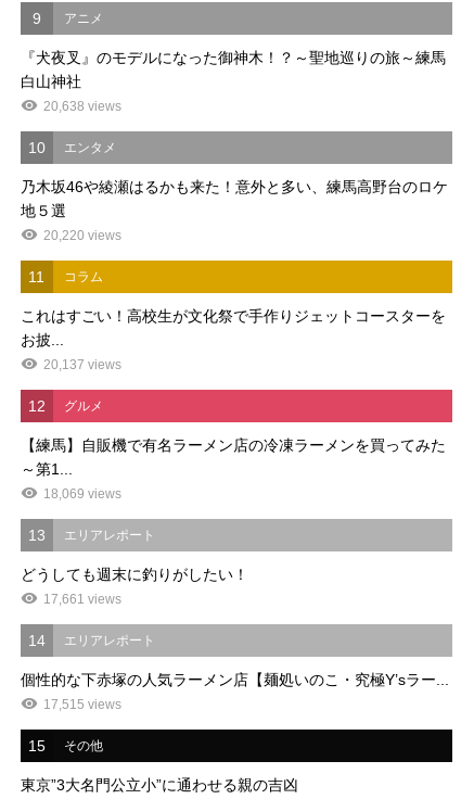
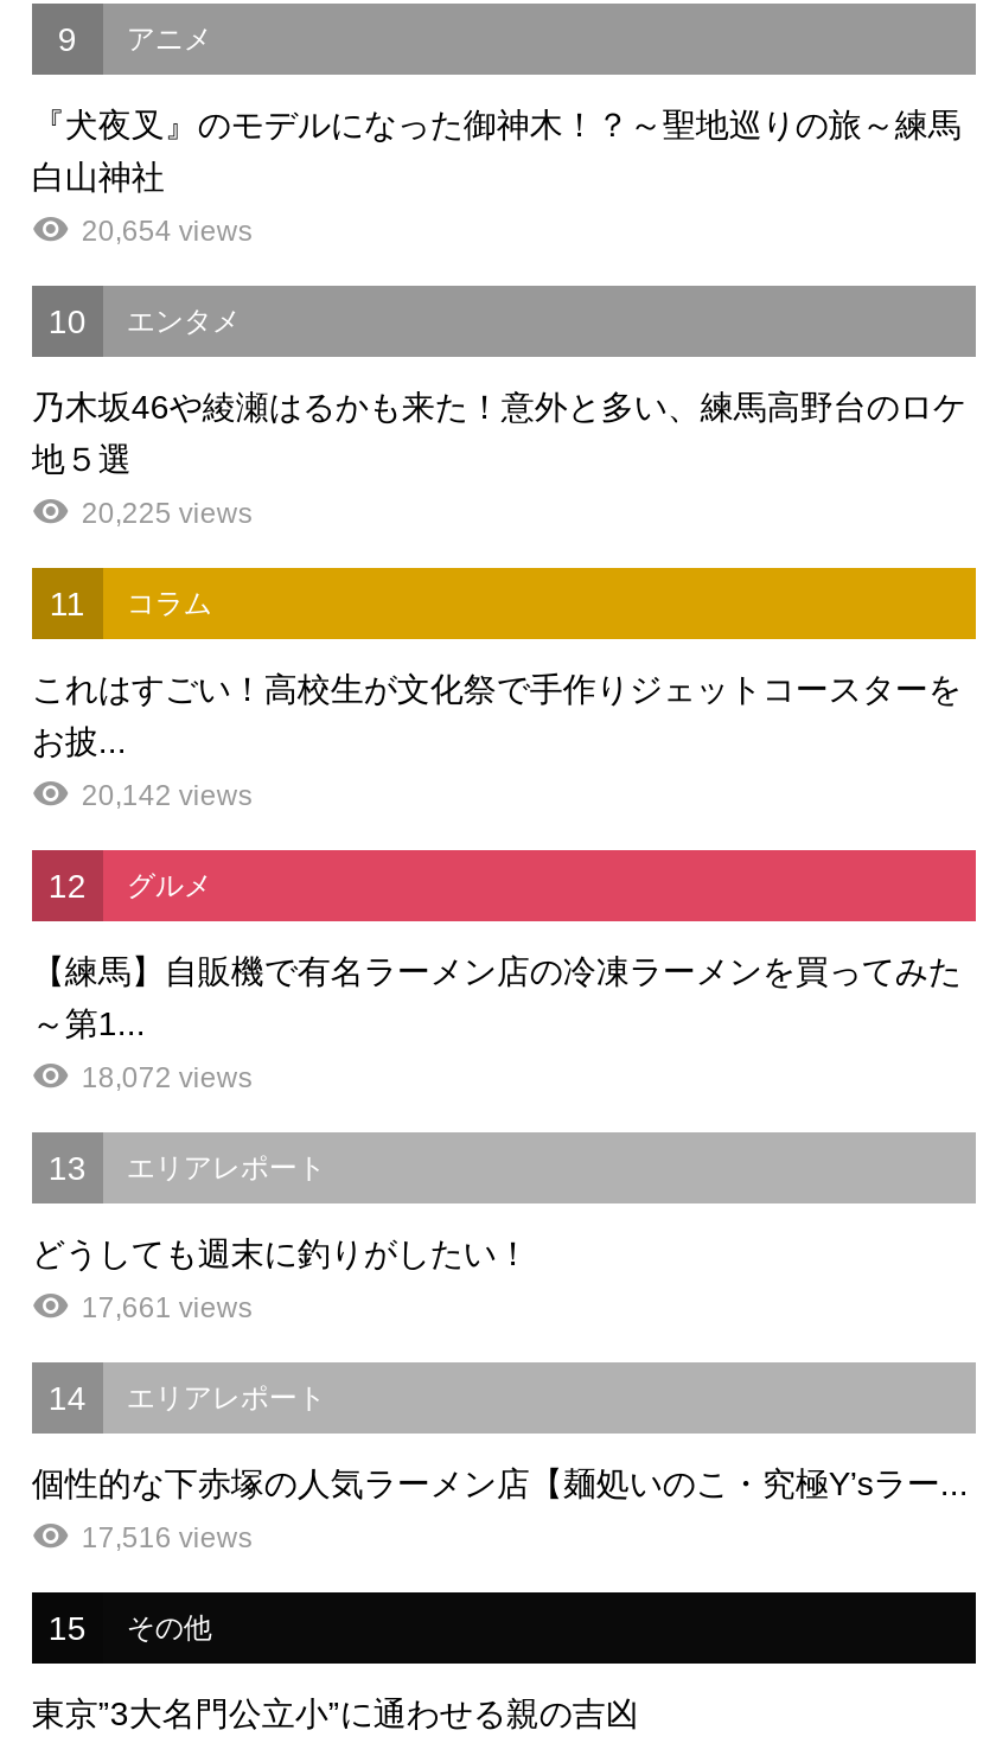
- 20,638 views
+ 20,654 views

- 20,220 views
+ 20,225 views

- 20,137 views
+ 20,142 views

- 18,069 views
+ 18,072 views

- 17,515 views
+ 17,516 views
